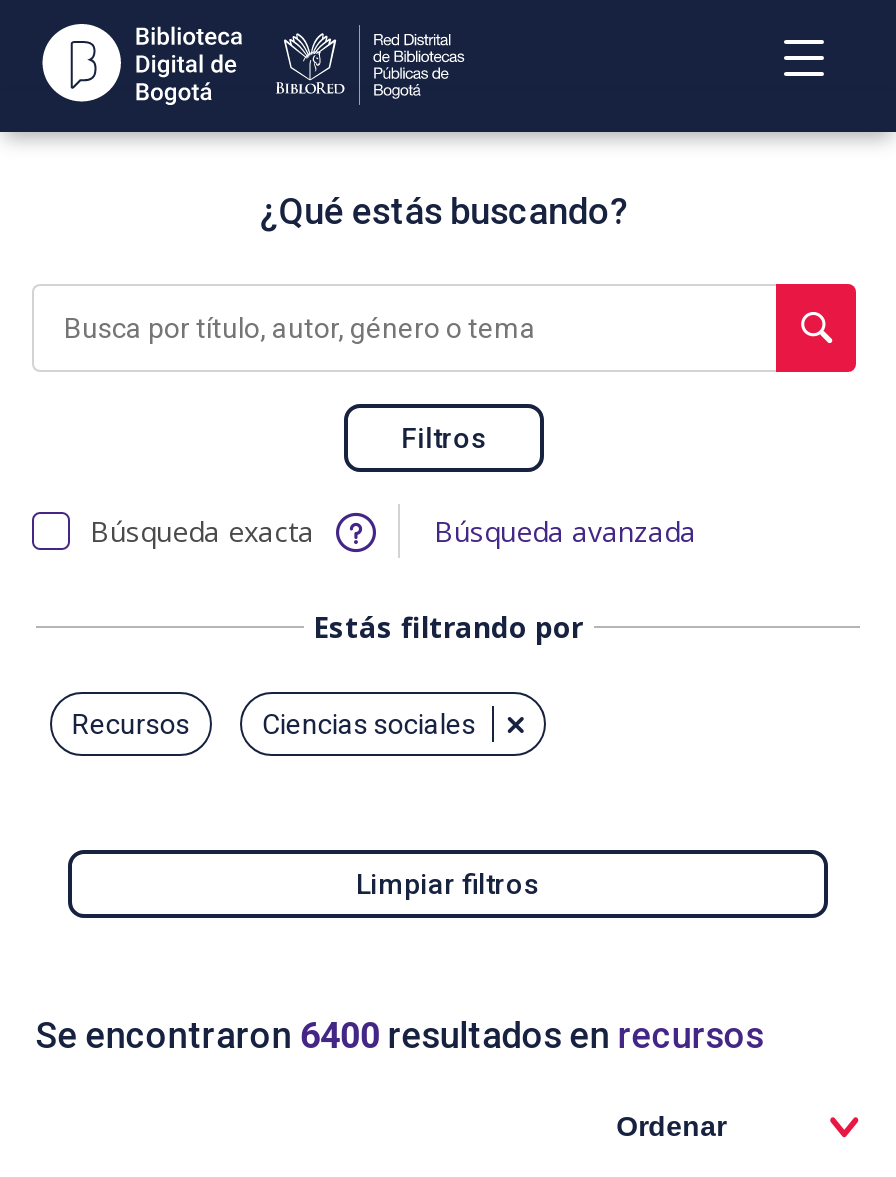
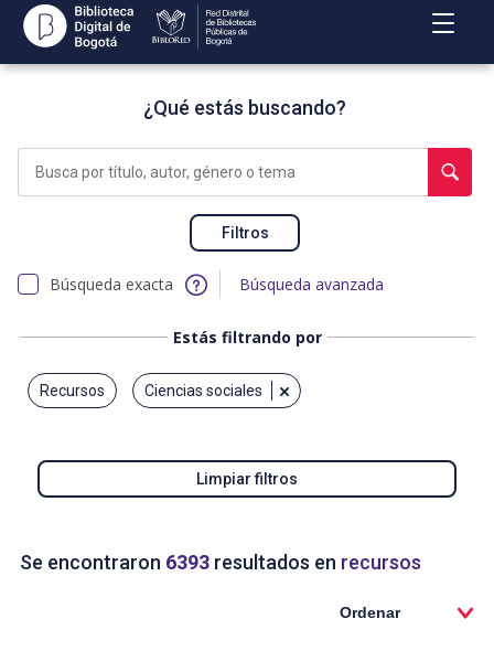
- Se encontraron 6400 resultados en recursos
+ Se encontraron 6393 resultados en recursos
